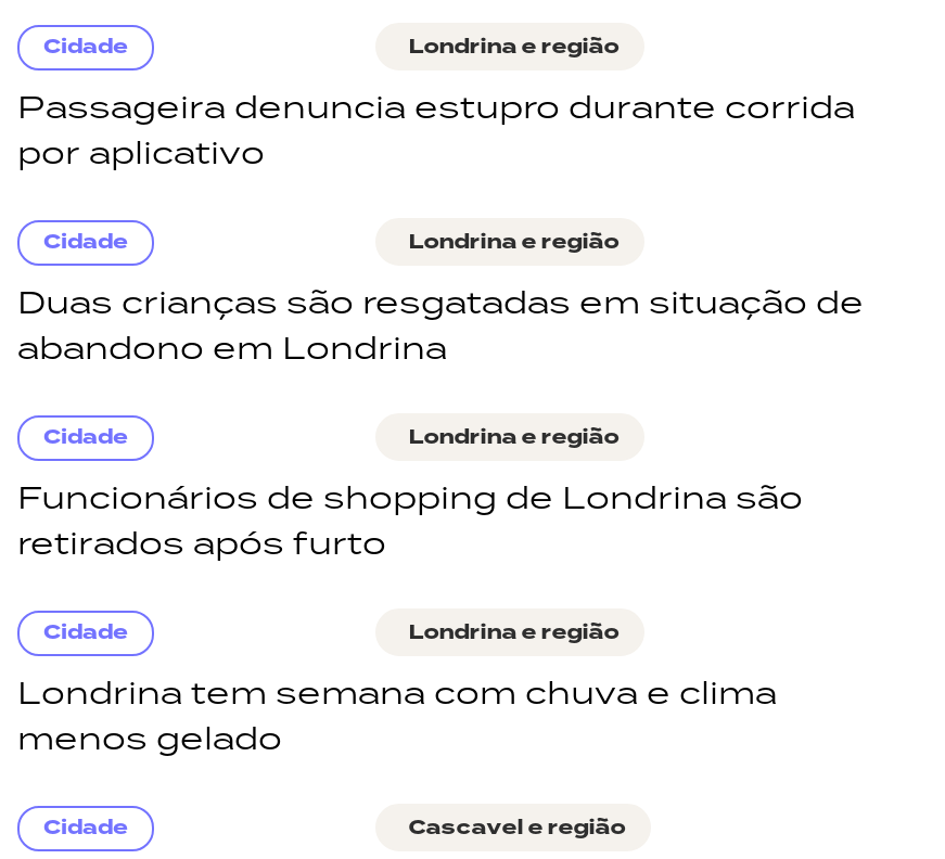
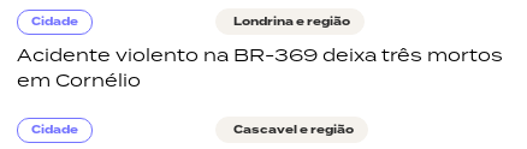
- Passageira denuncia estupro durante corrida
- por aplicativo
- Cidade
- Londrina e região
- Duas crianças são resgatadas em situação de
- abandono em Londrina
- Cidade
- Londrina e região
- Funcionários de shopping de Londrina são
- retirados após furto
- Cidade
- Londrina e região
- Londrina tem semana com chuva e clima
- menos gelado
+ Acidente violento na BR-369 deixa três mortos
+ em Cornélio
